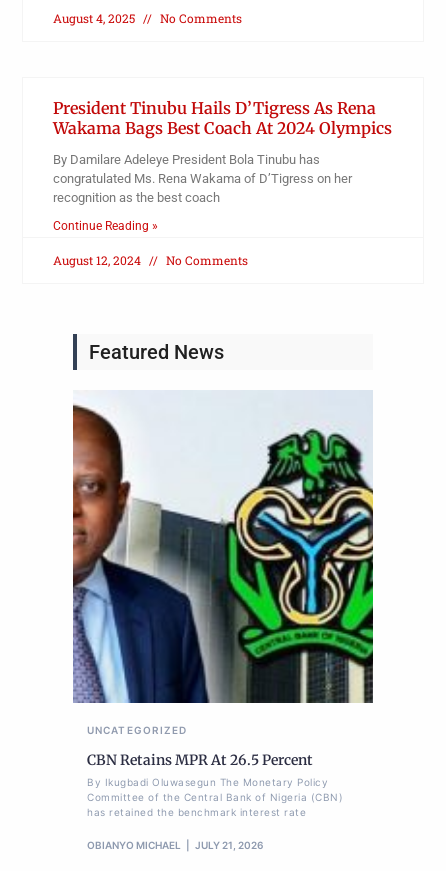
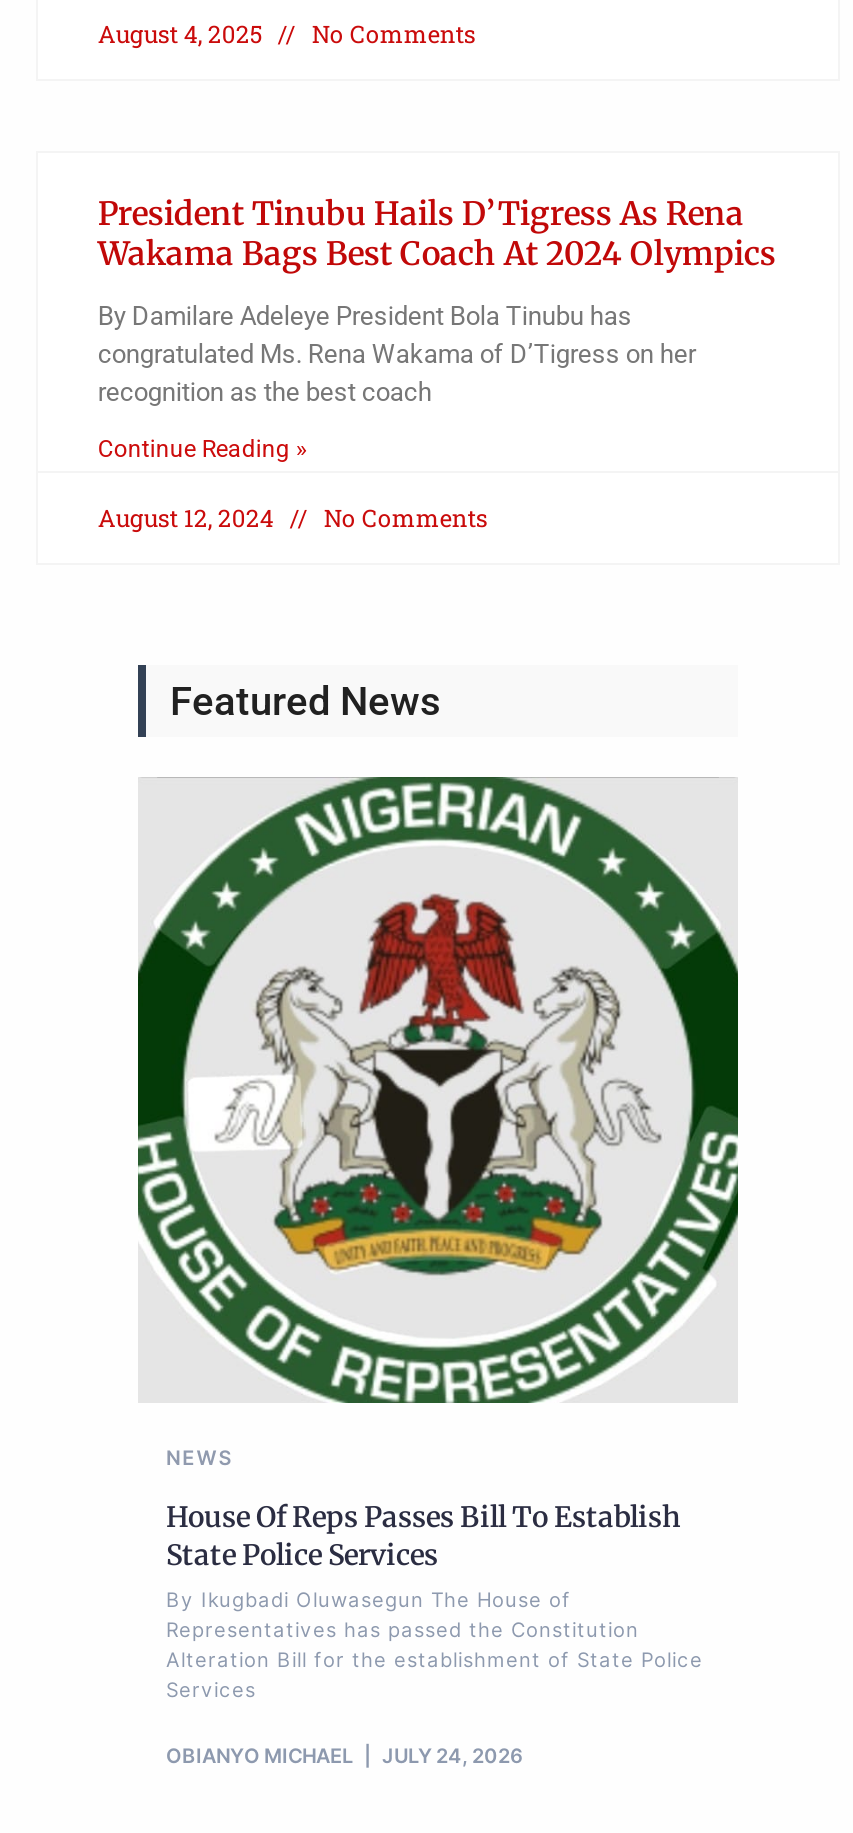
- [image]
- UNCATEGORIZED
+ [image]
+ NEWS

- CBN Retains MPR At 26.5 Percent
- By Ikugbadi Oluwasegun The Monetary Policy
- Committee of the Central Bank of Nigeria (CBN)
- has retained the benchmark interest rate
+ House Of Reps Passes Bill To Establish
+ State Police Services
+ By Ikugbadi Oluwasegun The House of
+ Representatives has passed the Constitution
+ Alteration Bill for the establishment of State Police
+ Services

- OBIANYO MICHAEL JULY 21, 2026
+ OBIANYO MICHAEL JULY 24, 2026
